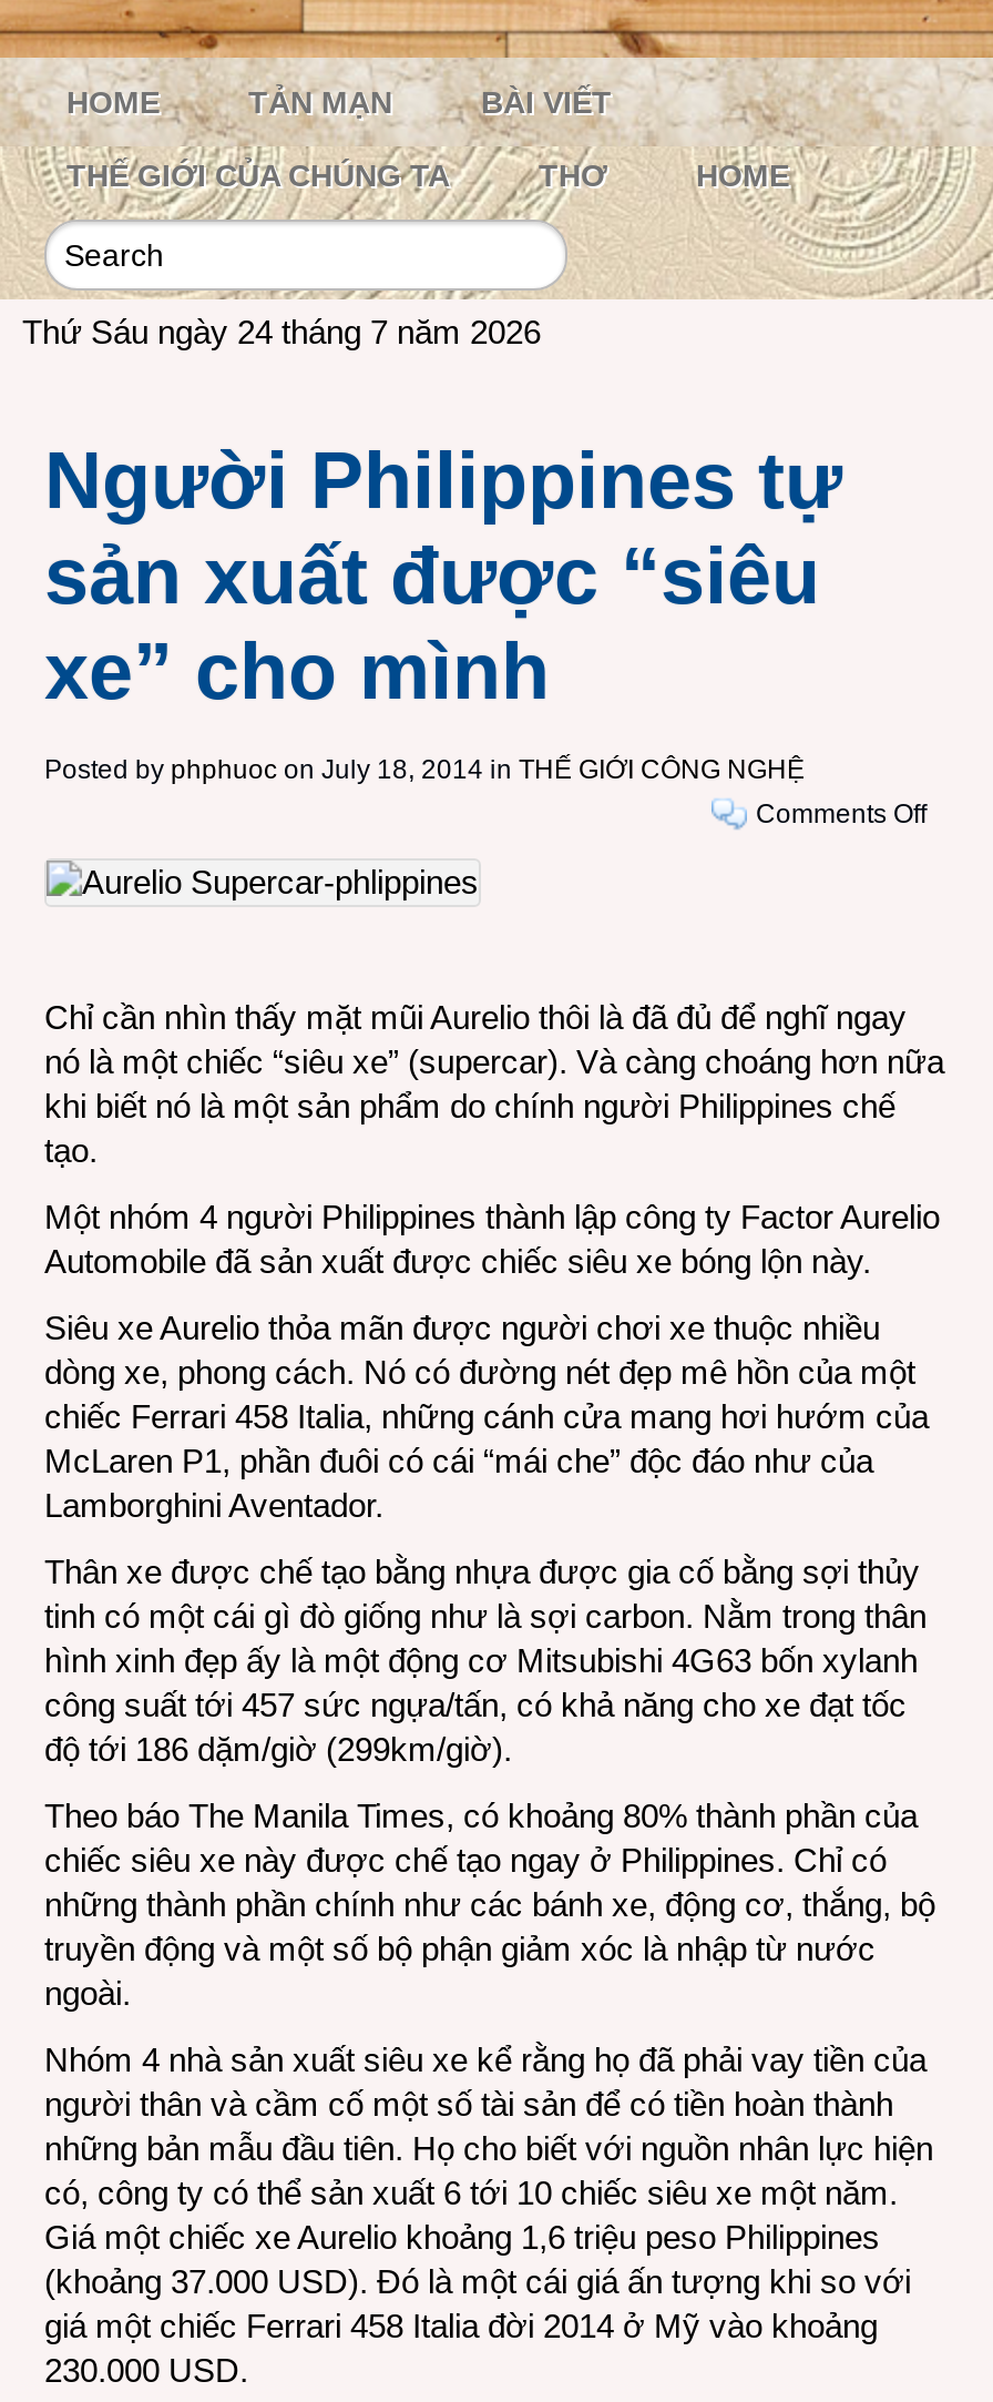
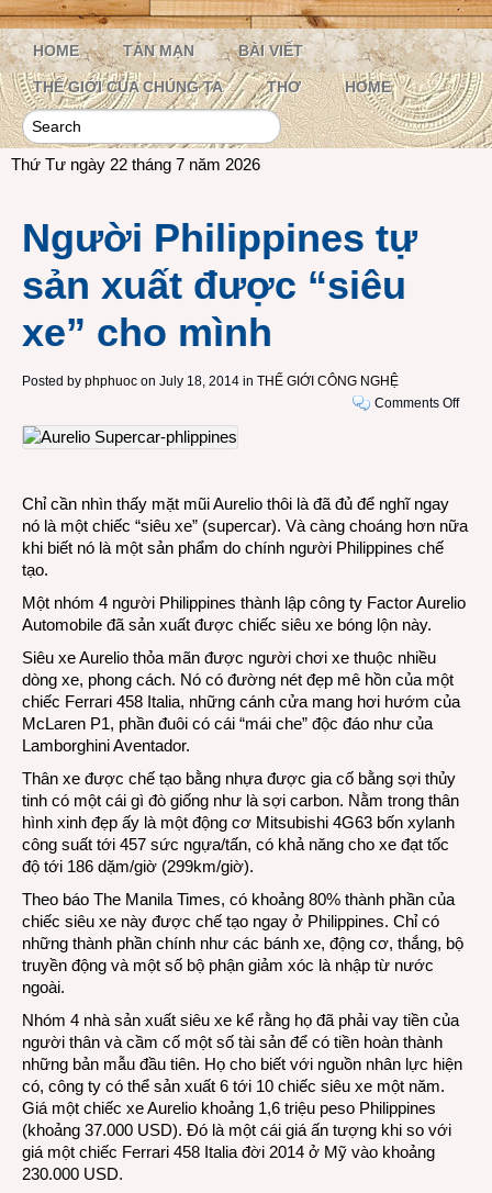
- Thứ Sáu ngày 24 tháng 7 năm 2026
+ Thứ Tư ngày 22 tháng 7 năm 2026
